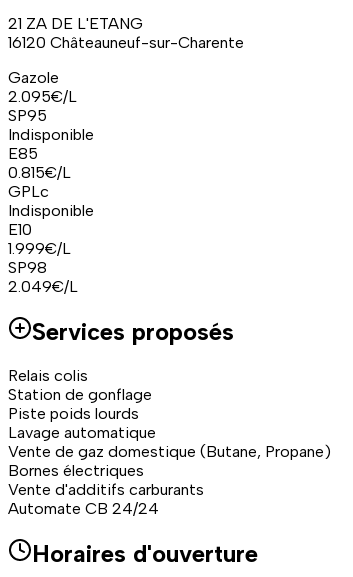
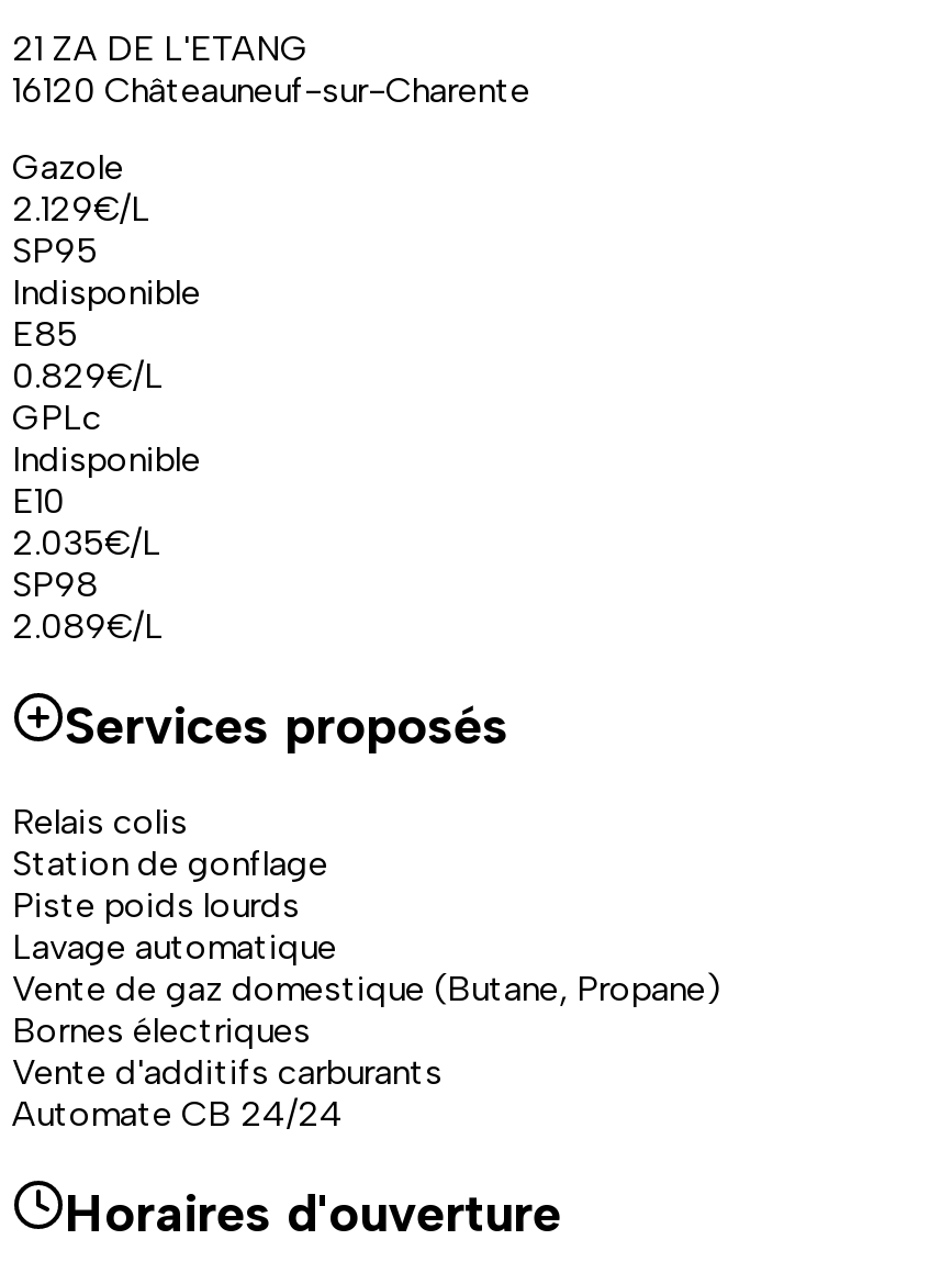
- 2.095€/L
+ 2.129€/L

- 0.815€/L
+ 0.829€/L

- 1.999€/L
+ 2.035€/L

- 2.049€/L
+ 2.089€/L
